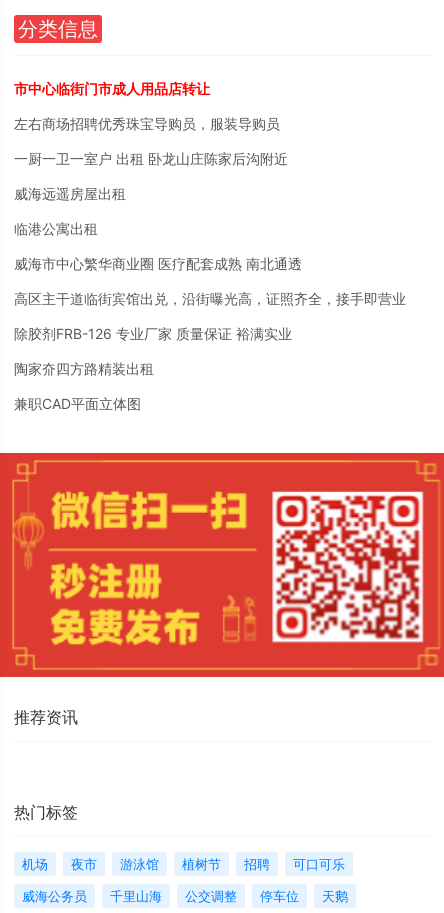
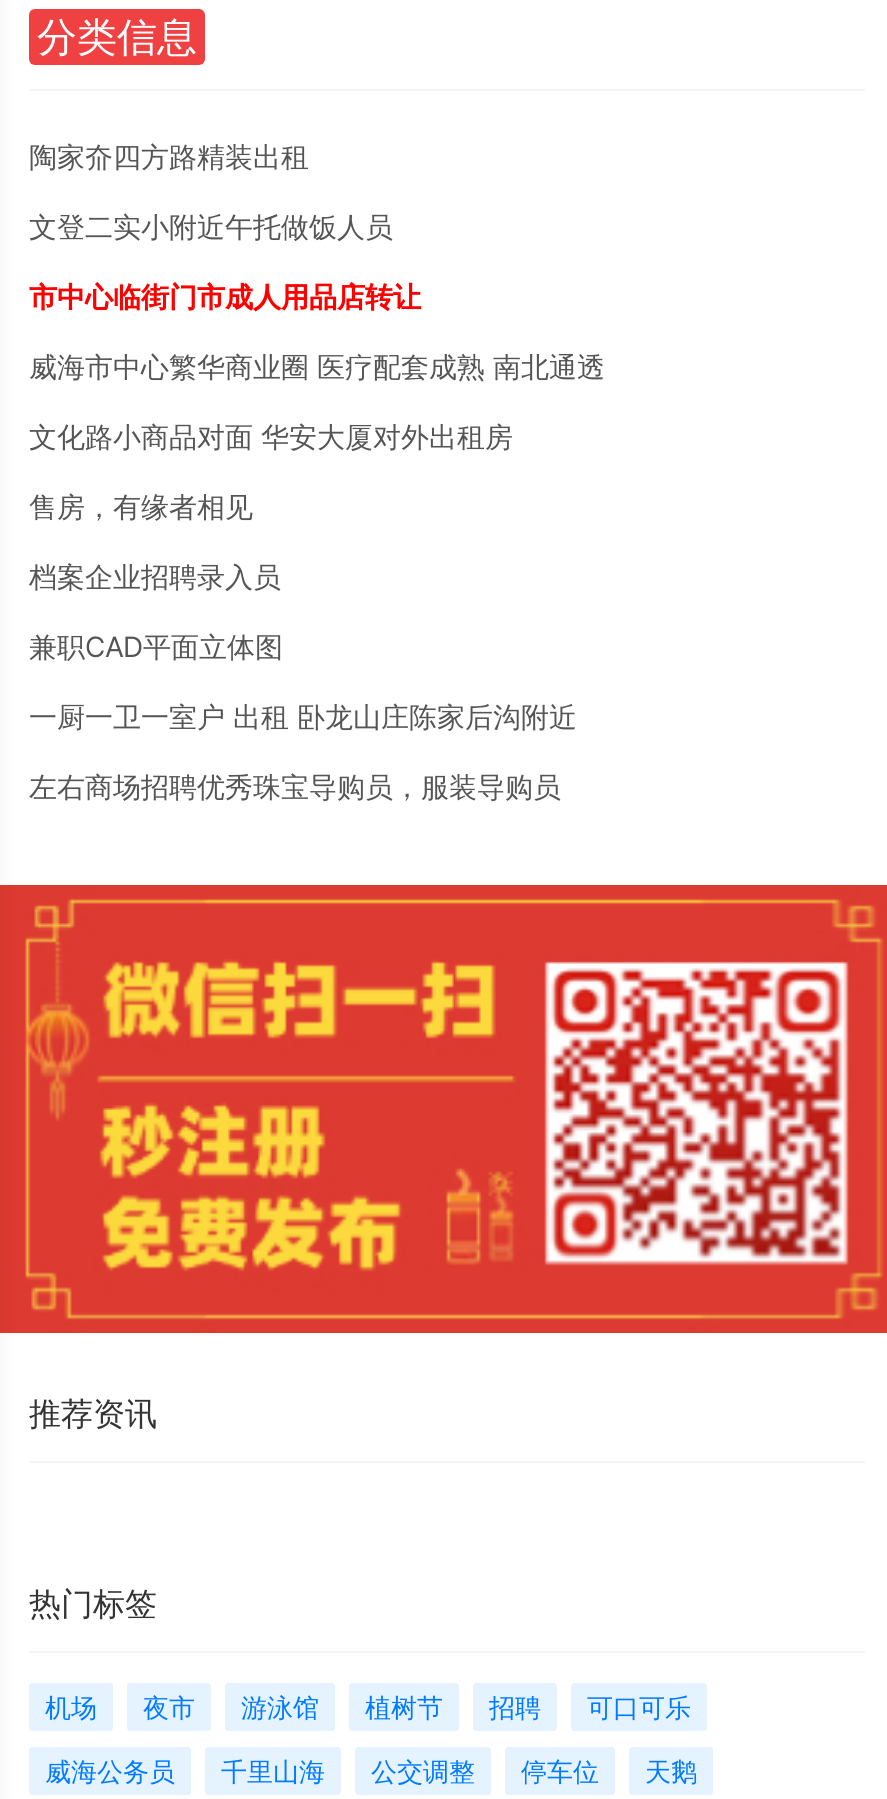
+ 文登二实小附近午托做饭人员

moved down: 市中心临街门市成人用品店转让

+ 文化路小商品对面 华安大厦对外出租房
+ 售房，有缘者相见
+ 档案企业招聘录入员

moved down: 左右商场招聘优秀珠宝导购员，服装导购员

moved up: 一厨一卫一室户 出租 卧龙山庄陈家后沟附近

- 威海远遥房屋出租
- 临港公寓出租
- 高区主干道临街宾馆出兑，沿街曝光高，证照齐全，接手即营业
- 除胶剂FRB-126 专业厂家 质量保证 裕满实业

moved up: 威海市中心繁华商业圈 医疗配套成熟 南北通透

moved up: 陶家夼四方路精装出租

moved up: 兼职CAD平面立体图
